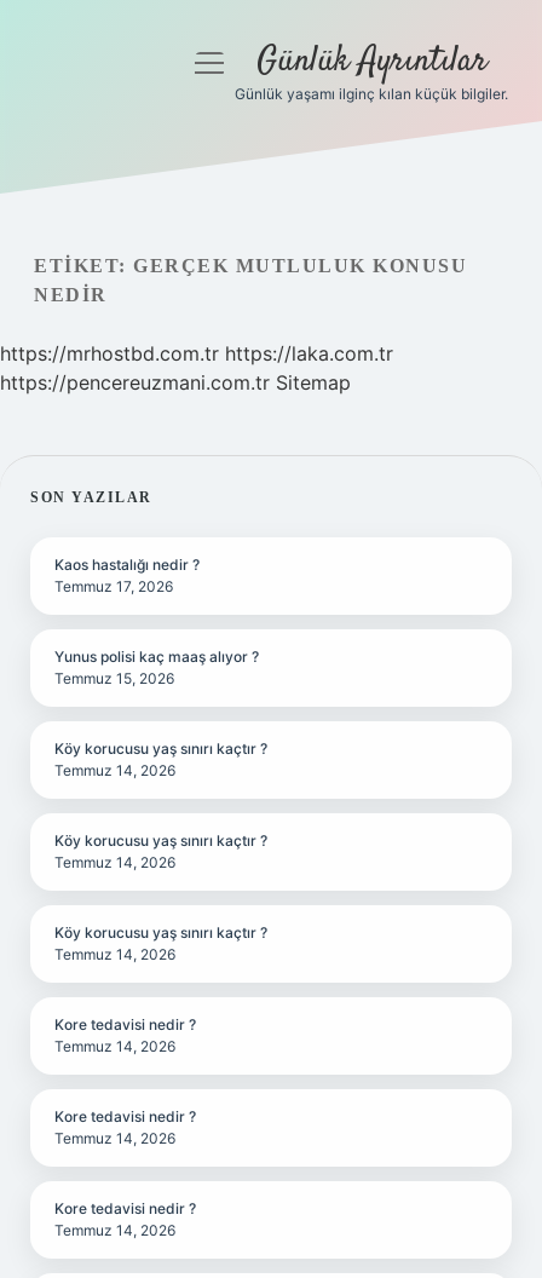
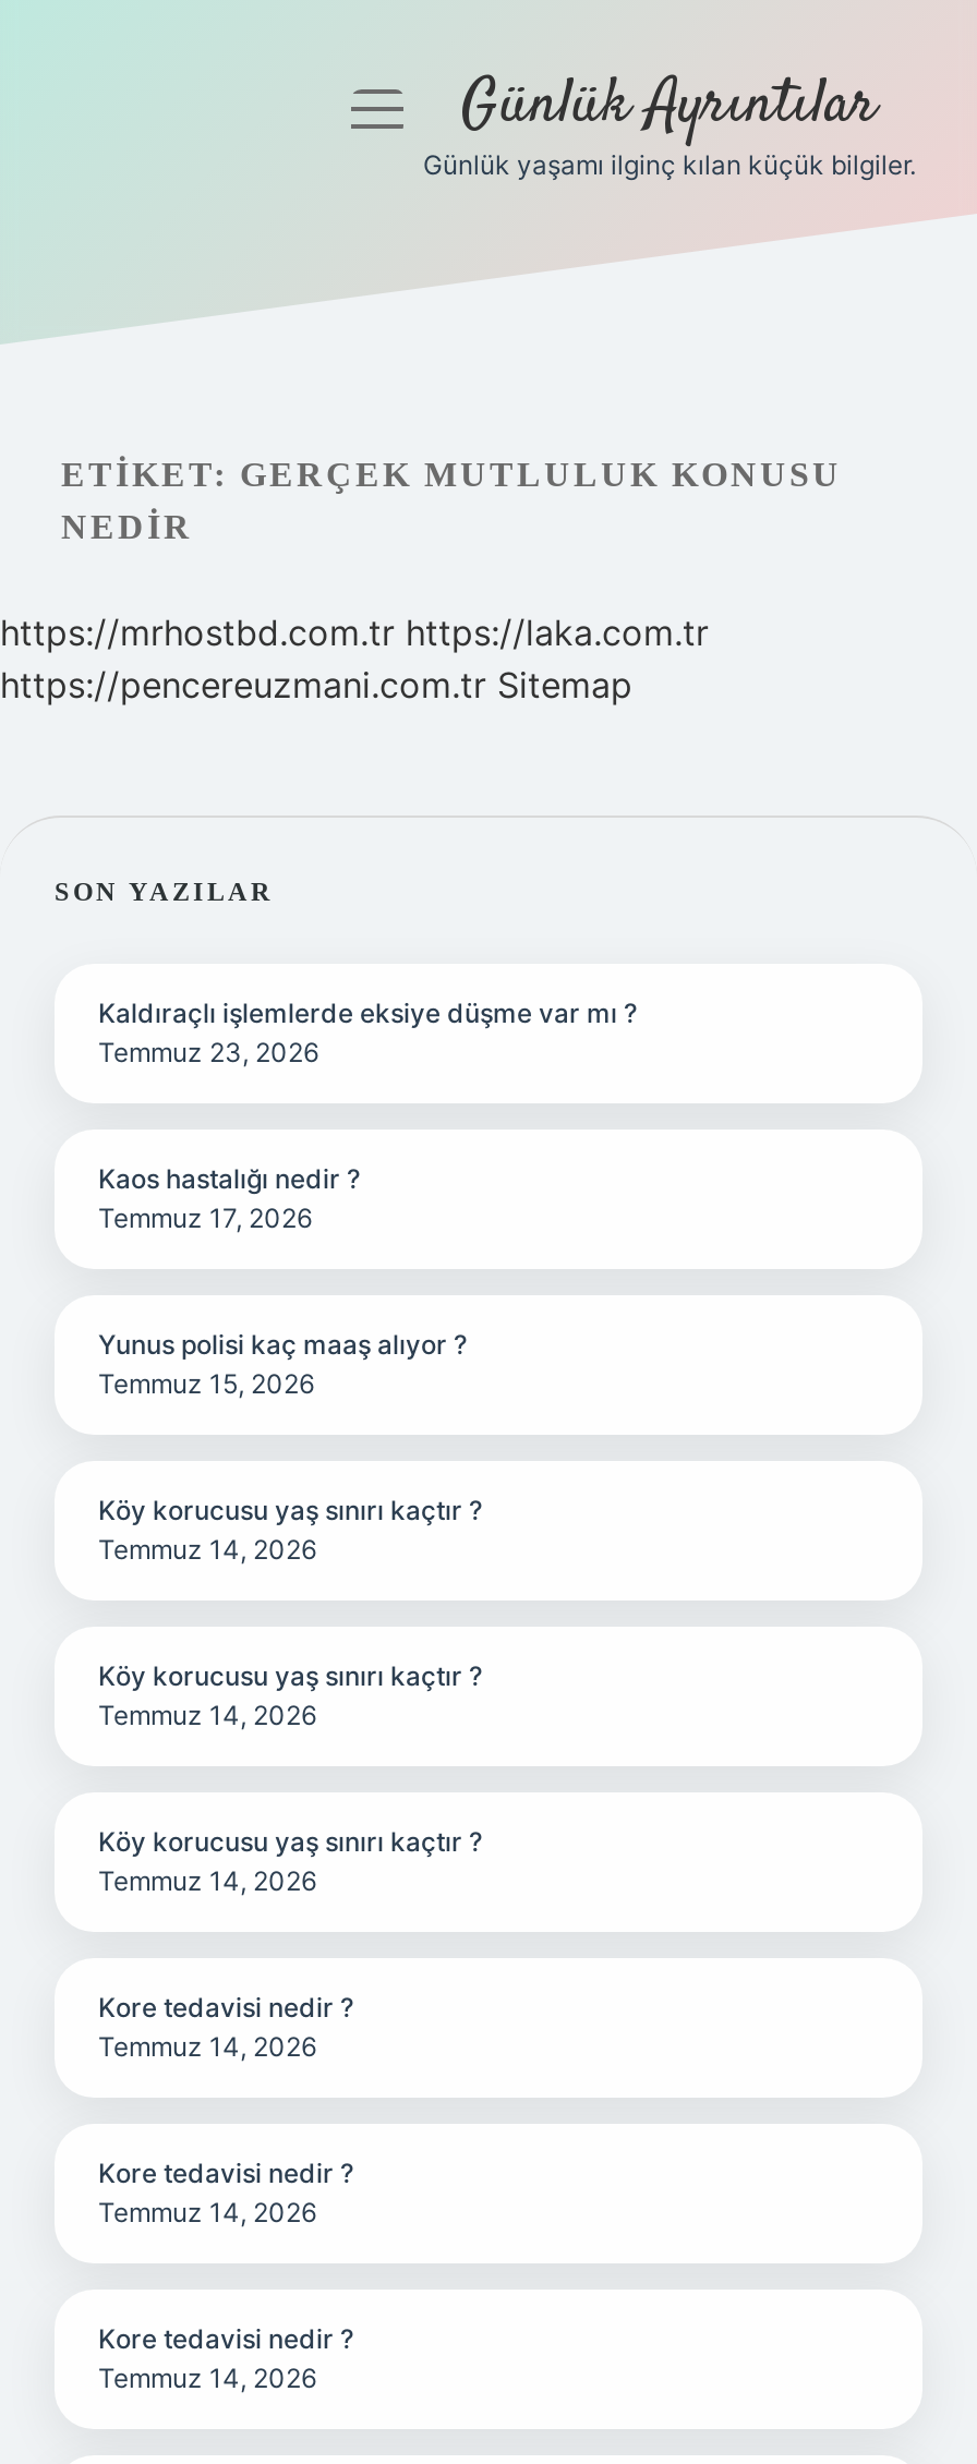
+ Kaldıraçlı işlemlerde eksiye düşme var mı ?
+ Temmuz 23, 2026
